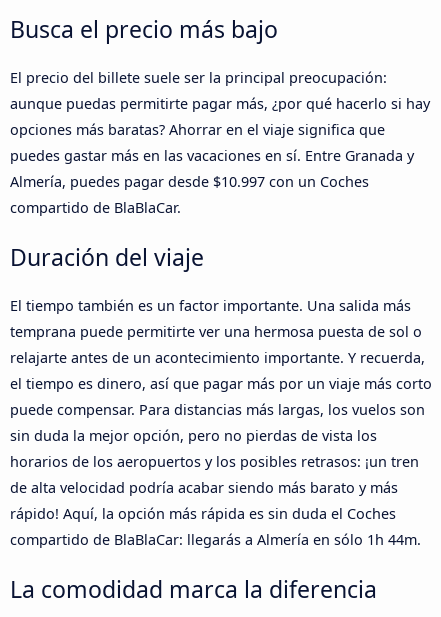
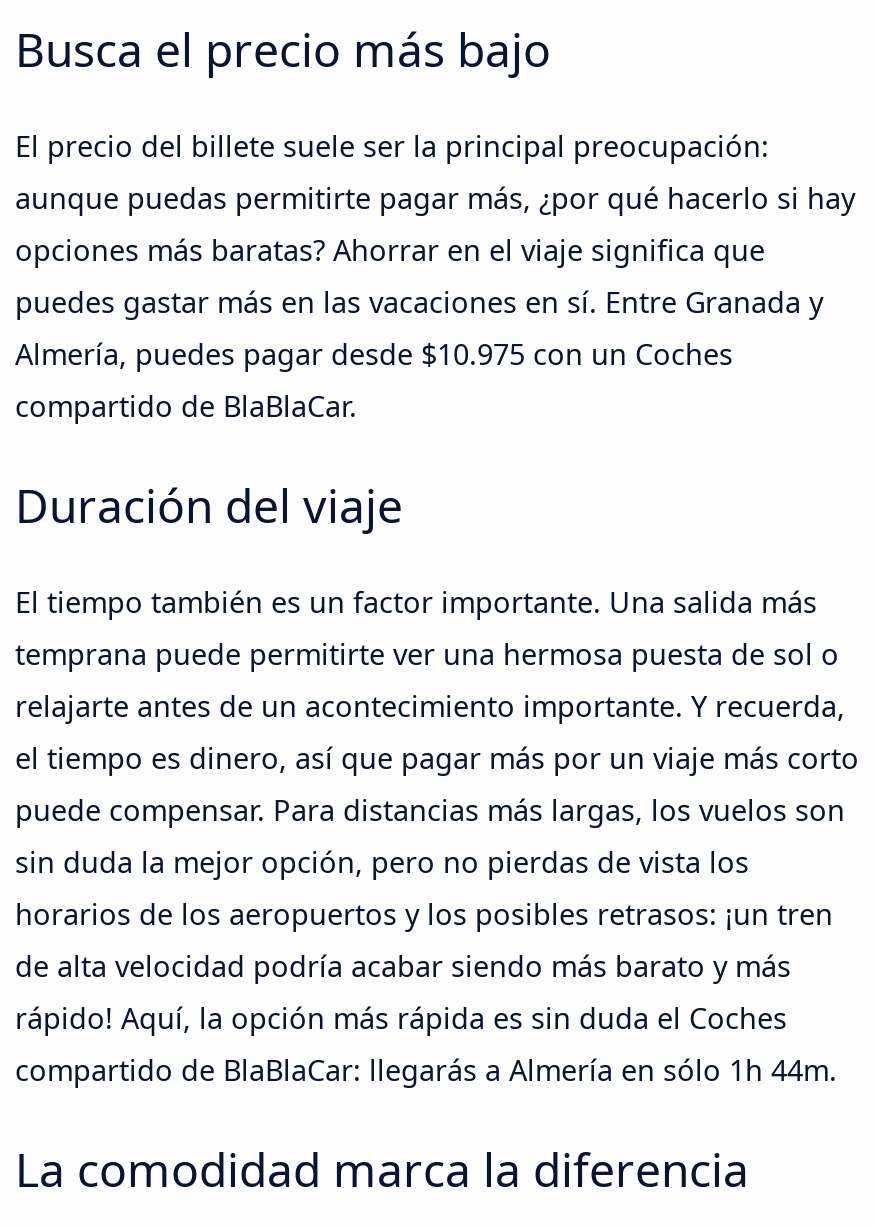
- Almería, puedes pagar desde $10.997 con un Coches
+ Almería, puedes pagar desde $10.975 con un Coches
